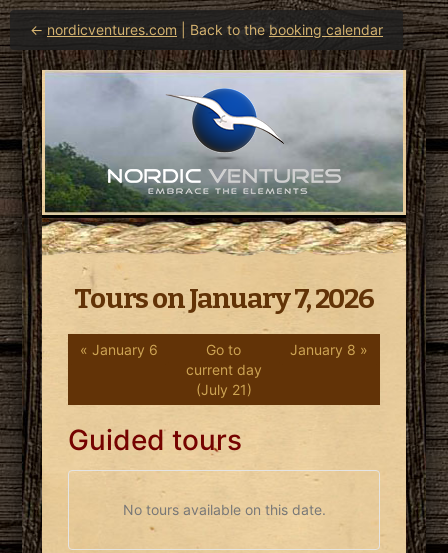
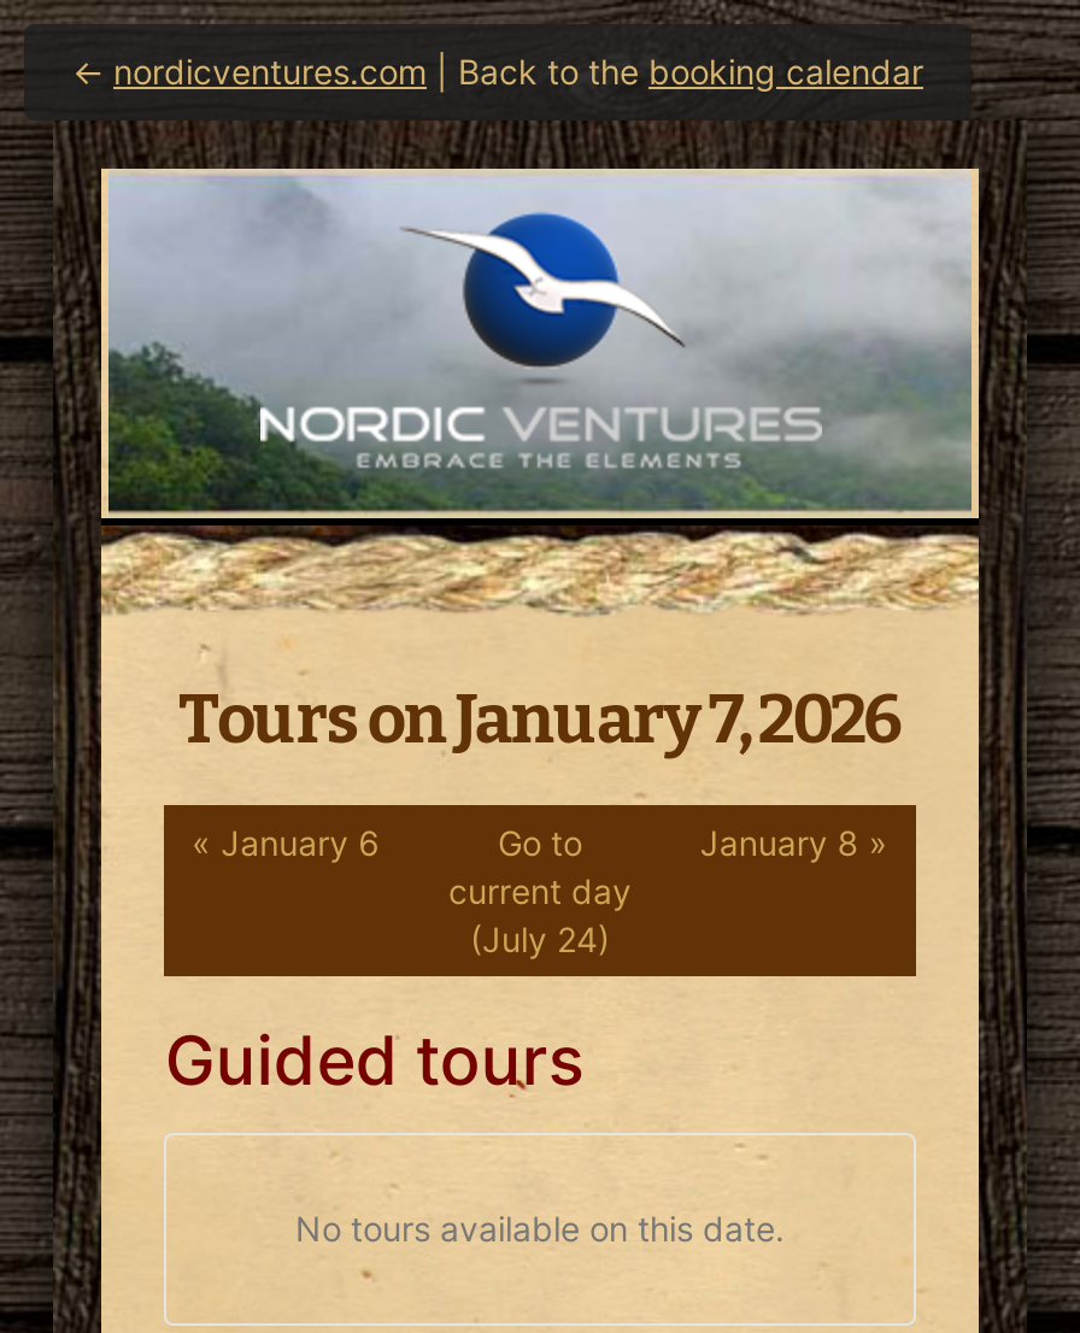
- (July 21)
+ (July 24)
